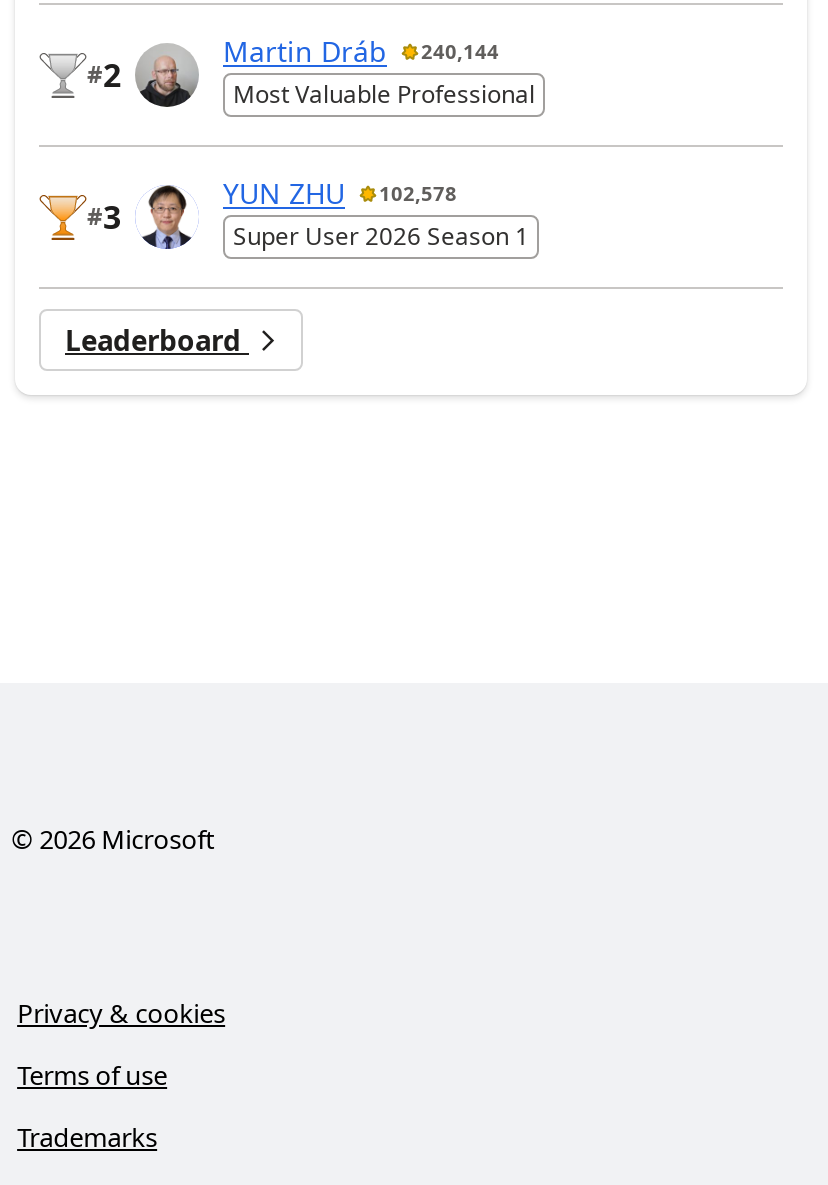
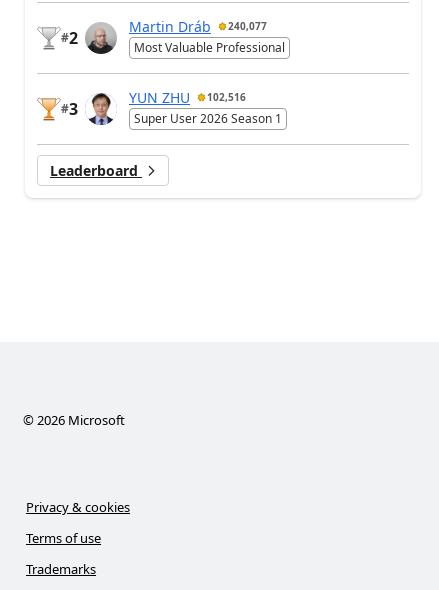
- Martin Dráb 240,144
+ Martin Dráb 240,077

- YUN ZHU 102,578
+ YUN ZHU 102,516
